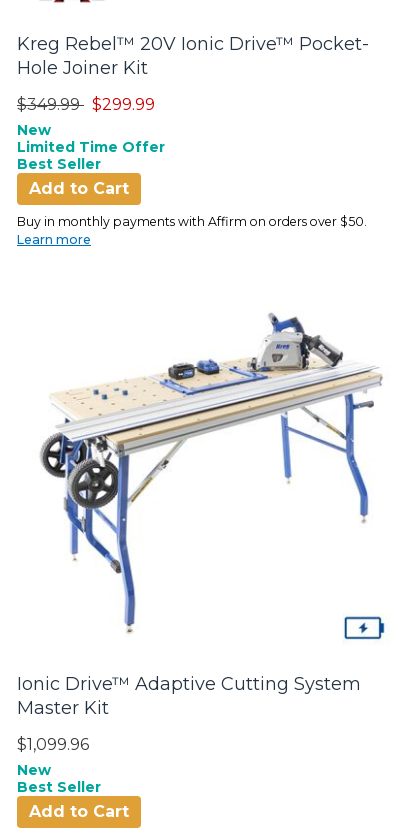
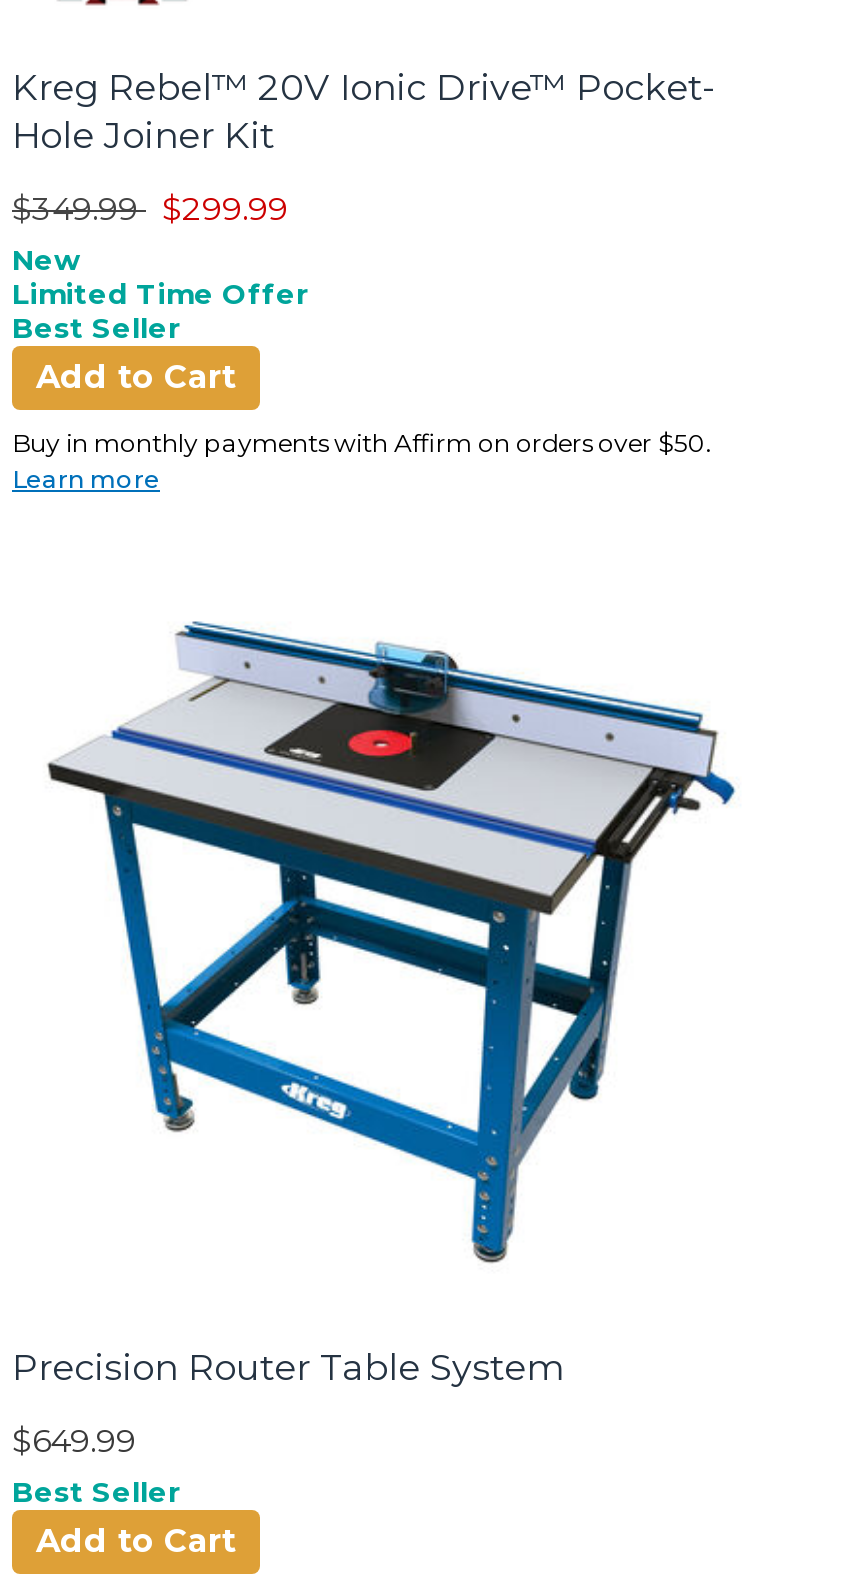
- [image]
+ [image]

- Ionic Drive™ Adaptive Cutting System
- Master Kit
+ Precision Router Table System

- $1,099.96
- New
+ $649.99
